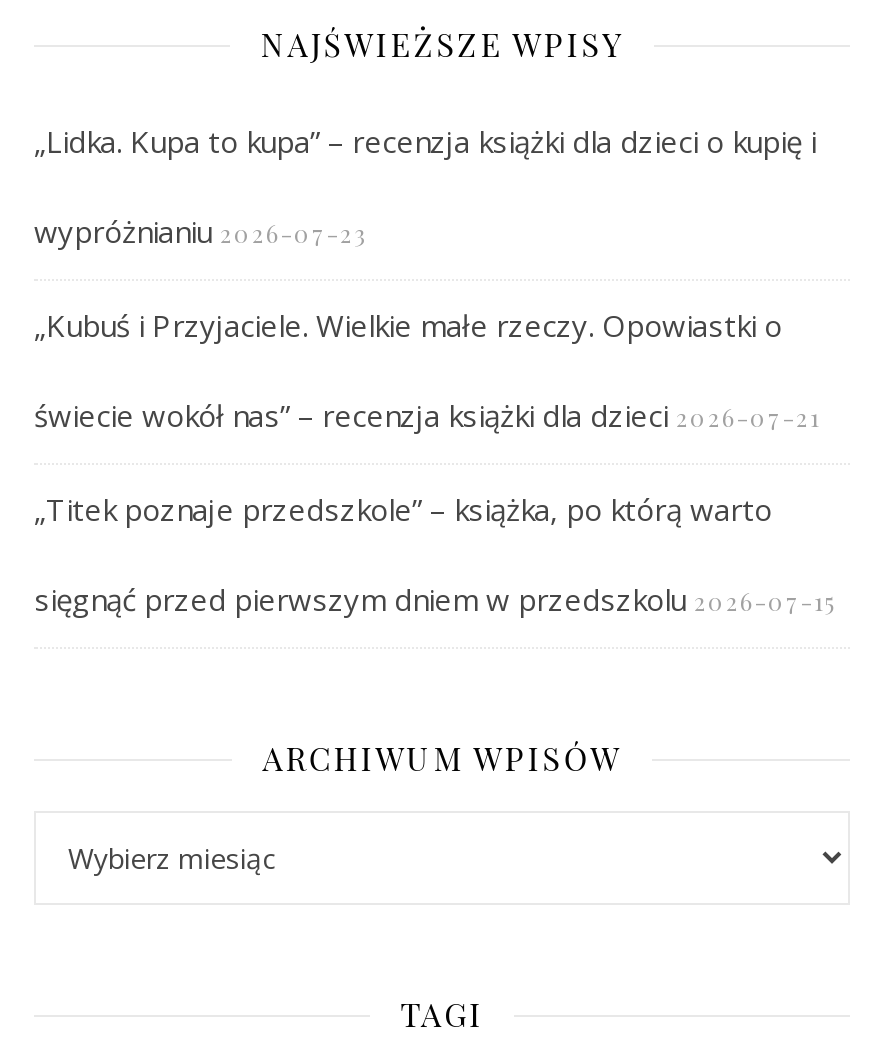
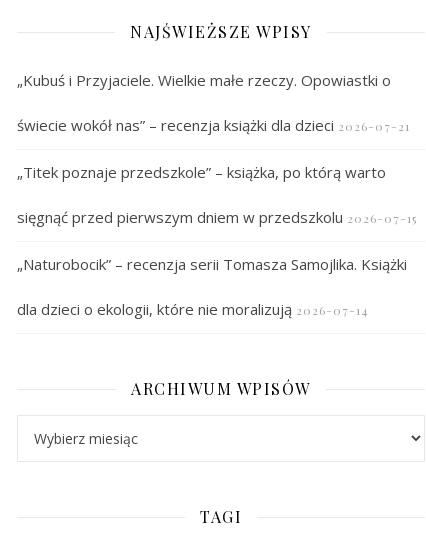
- „Lidka. Kupa to kupa” – recenzja książki dla dzieci o kupię i
- wypróżnianiu 2026-07-23

moved up: „Kubuś i Przyjaciele. Wielkie małe rzeczy. Opowiastki o | świecie wokół nas” – recenzja książki dla dzieci 2026-07-21 | „Titek poznaje przedszkole” – książka, po którą warto | sięgnąć przed pierwszym dniem w przedszkolu 2026-07-15

+ „Naturobocik” – recenzja serii Tomasza Samojlika. Książki
+ dla dzieci o ekologii, które nie moralizują 2026-07-14
